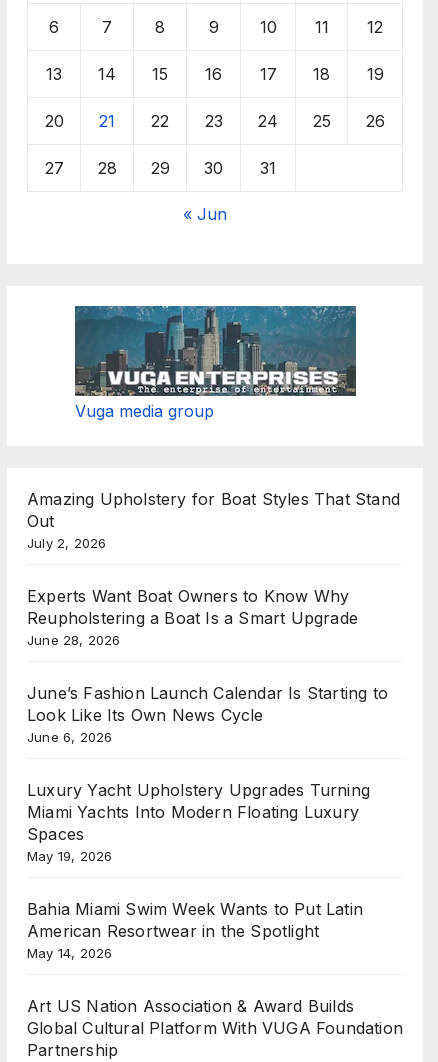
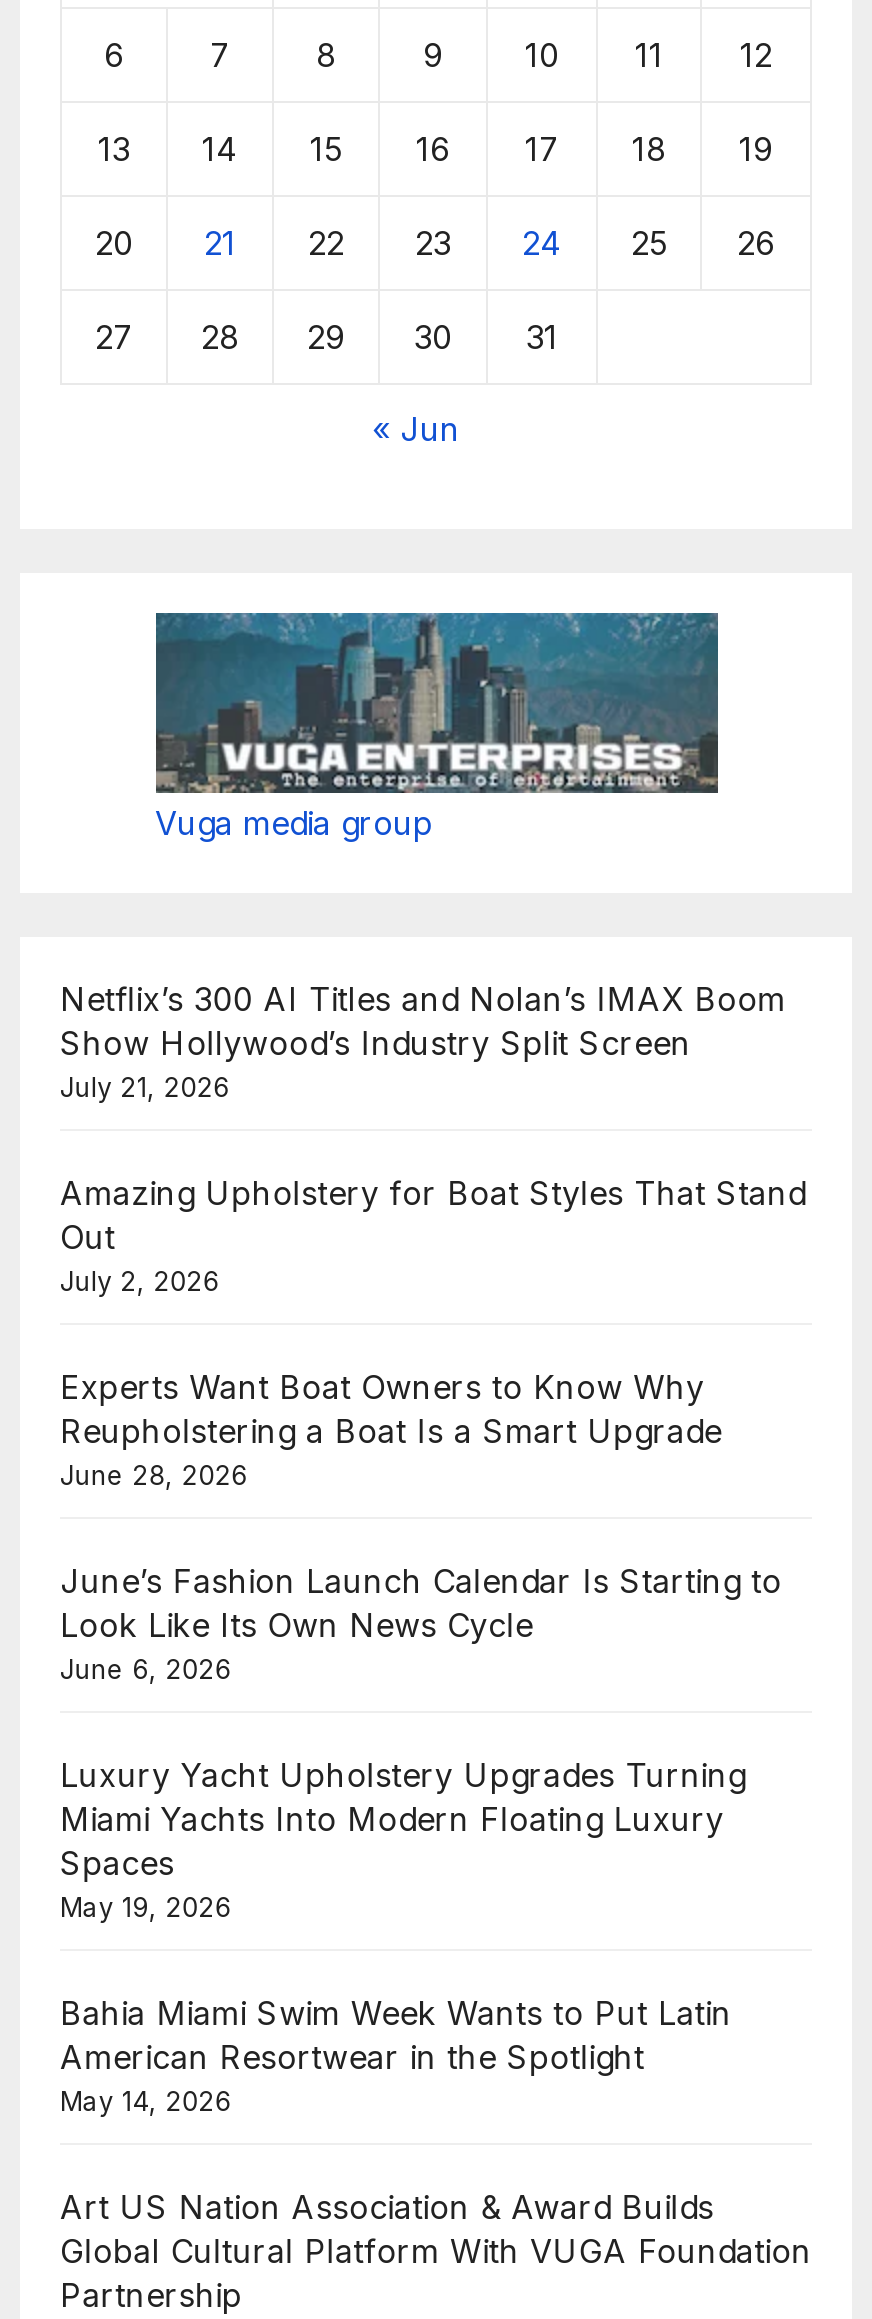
+ Netflix’s 300 AI Titles and Nolan’s IMAX Boom
+ Show Hollywood’s Industry Split Screen
+ July 21, 2026
